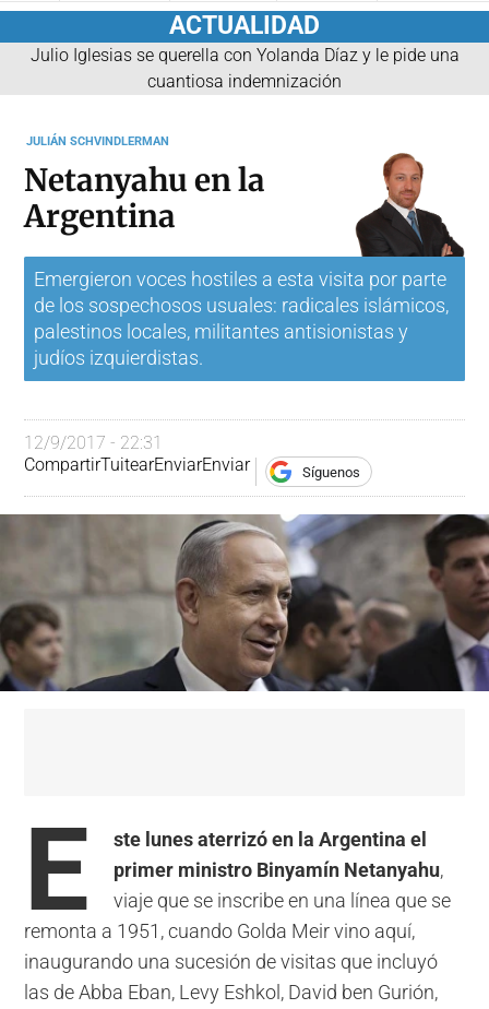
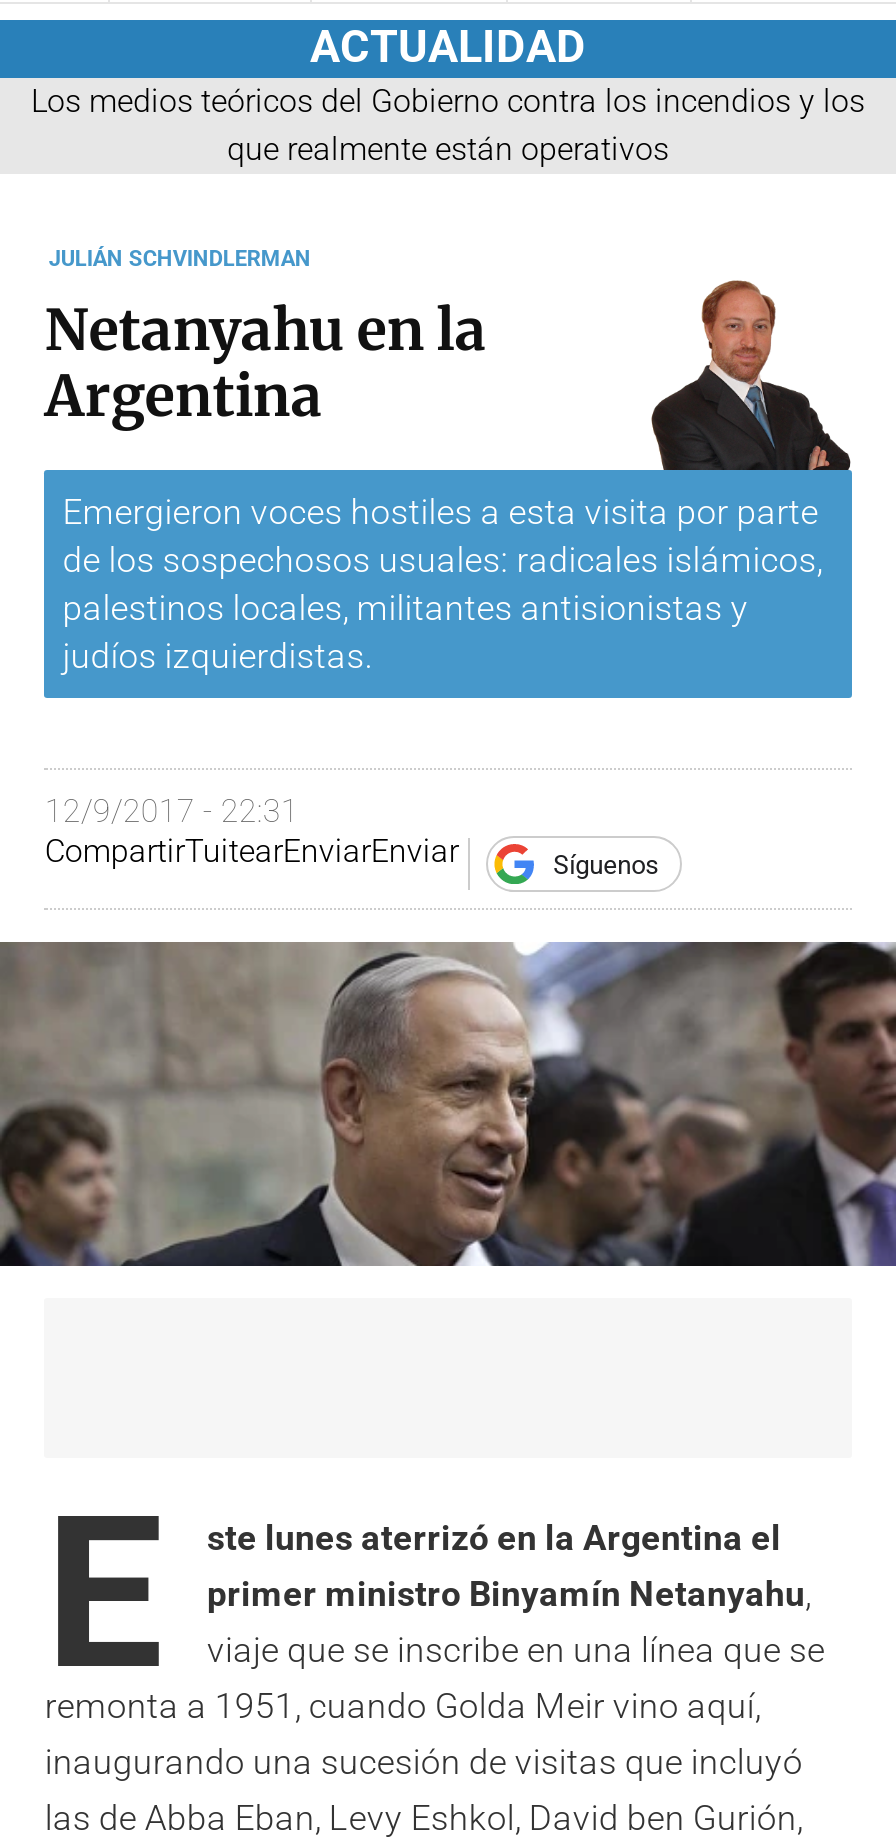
- Julio Iglesias se querella con Yolanda Díaz y le pide una
- cuantiosa indemnización
+ Los medios teóricos del Gobierno contra los incendios y los
+ que realmente están operativos
